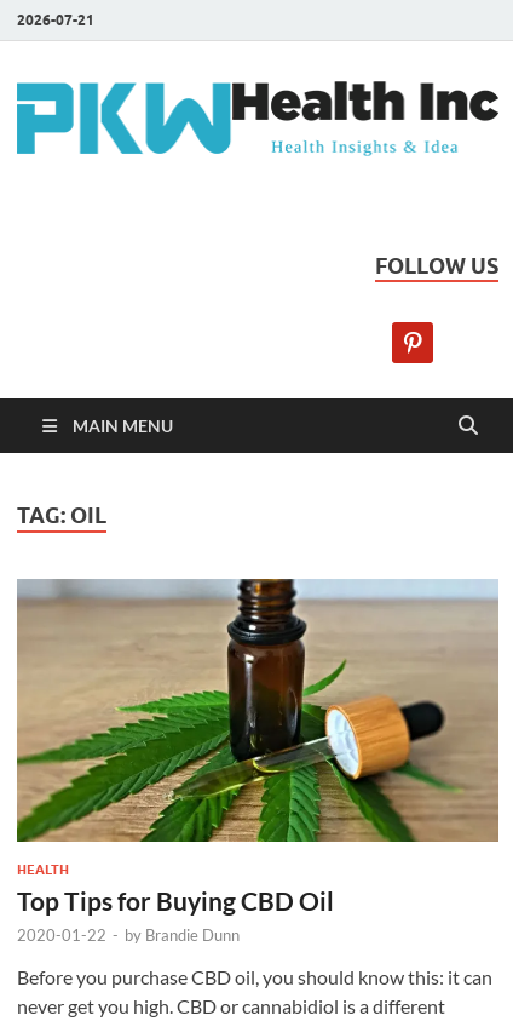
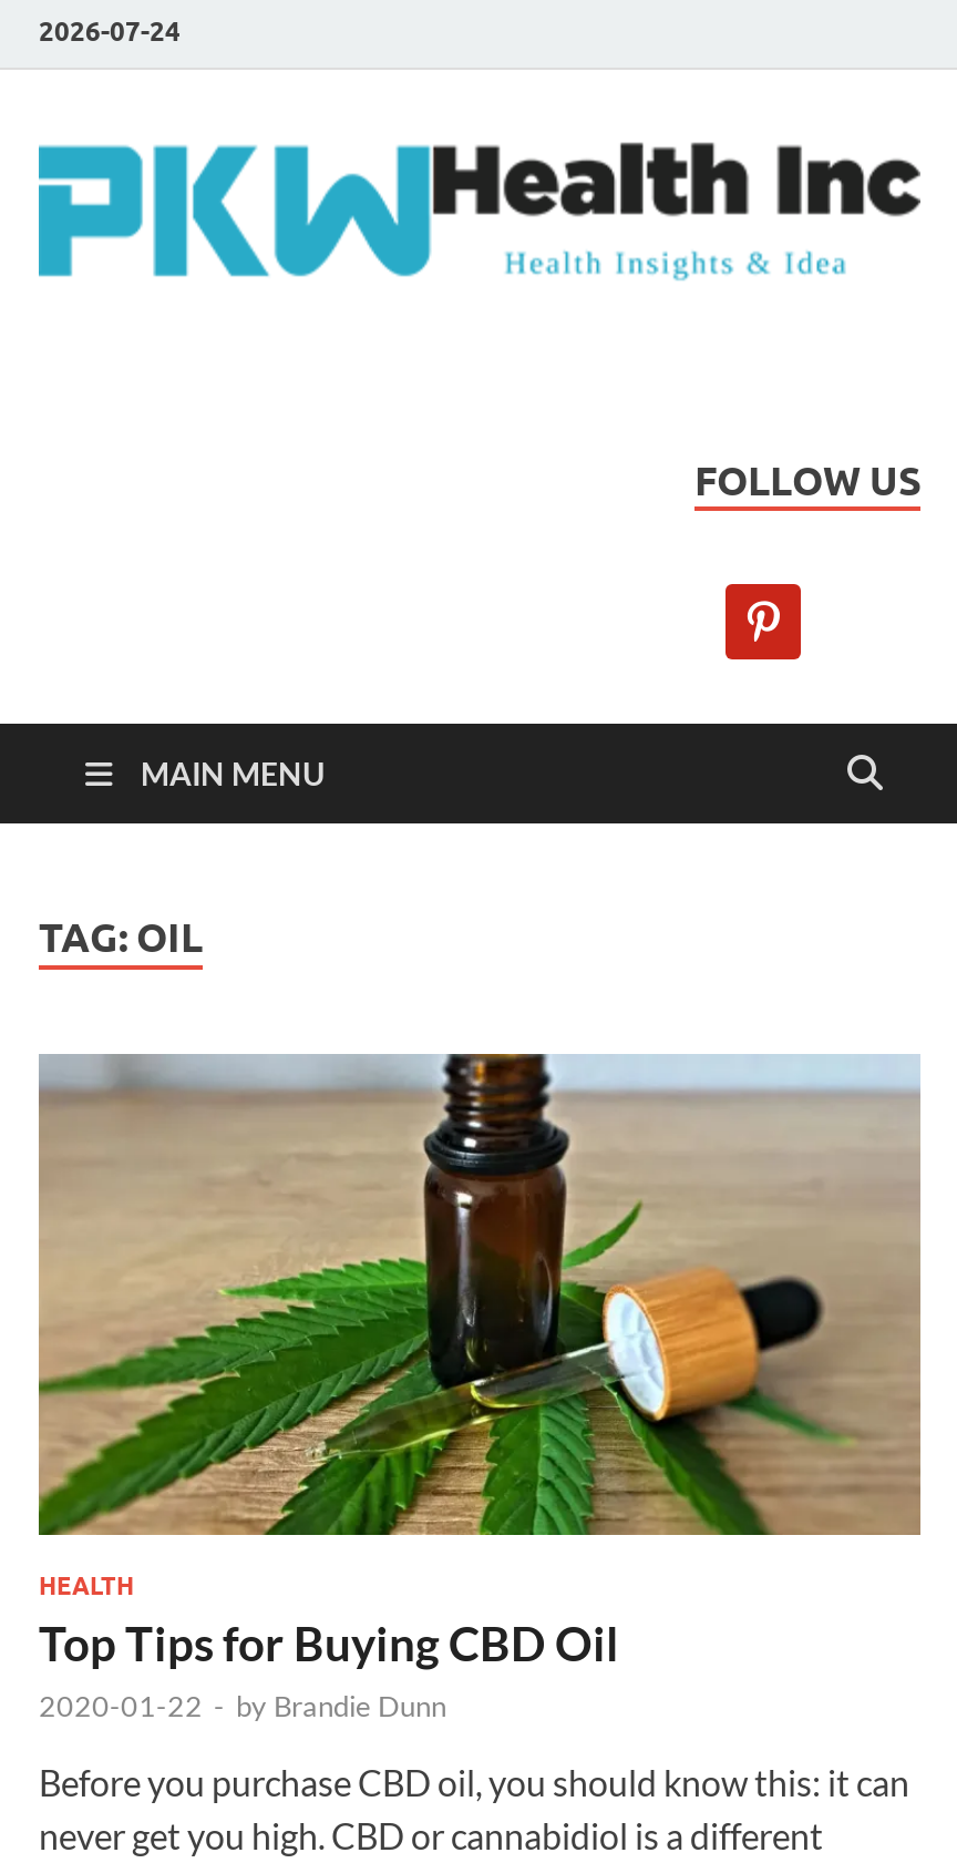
- 2026-07-21
+ 2026-07-24
